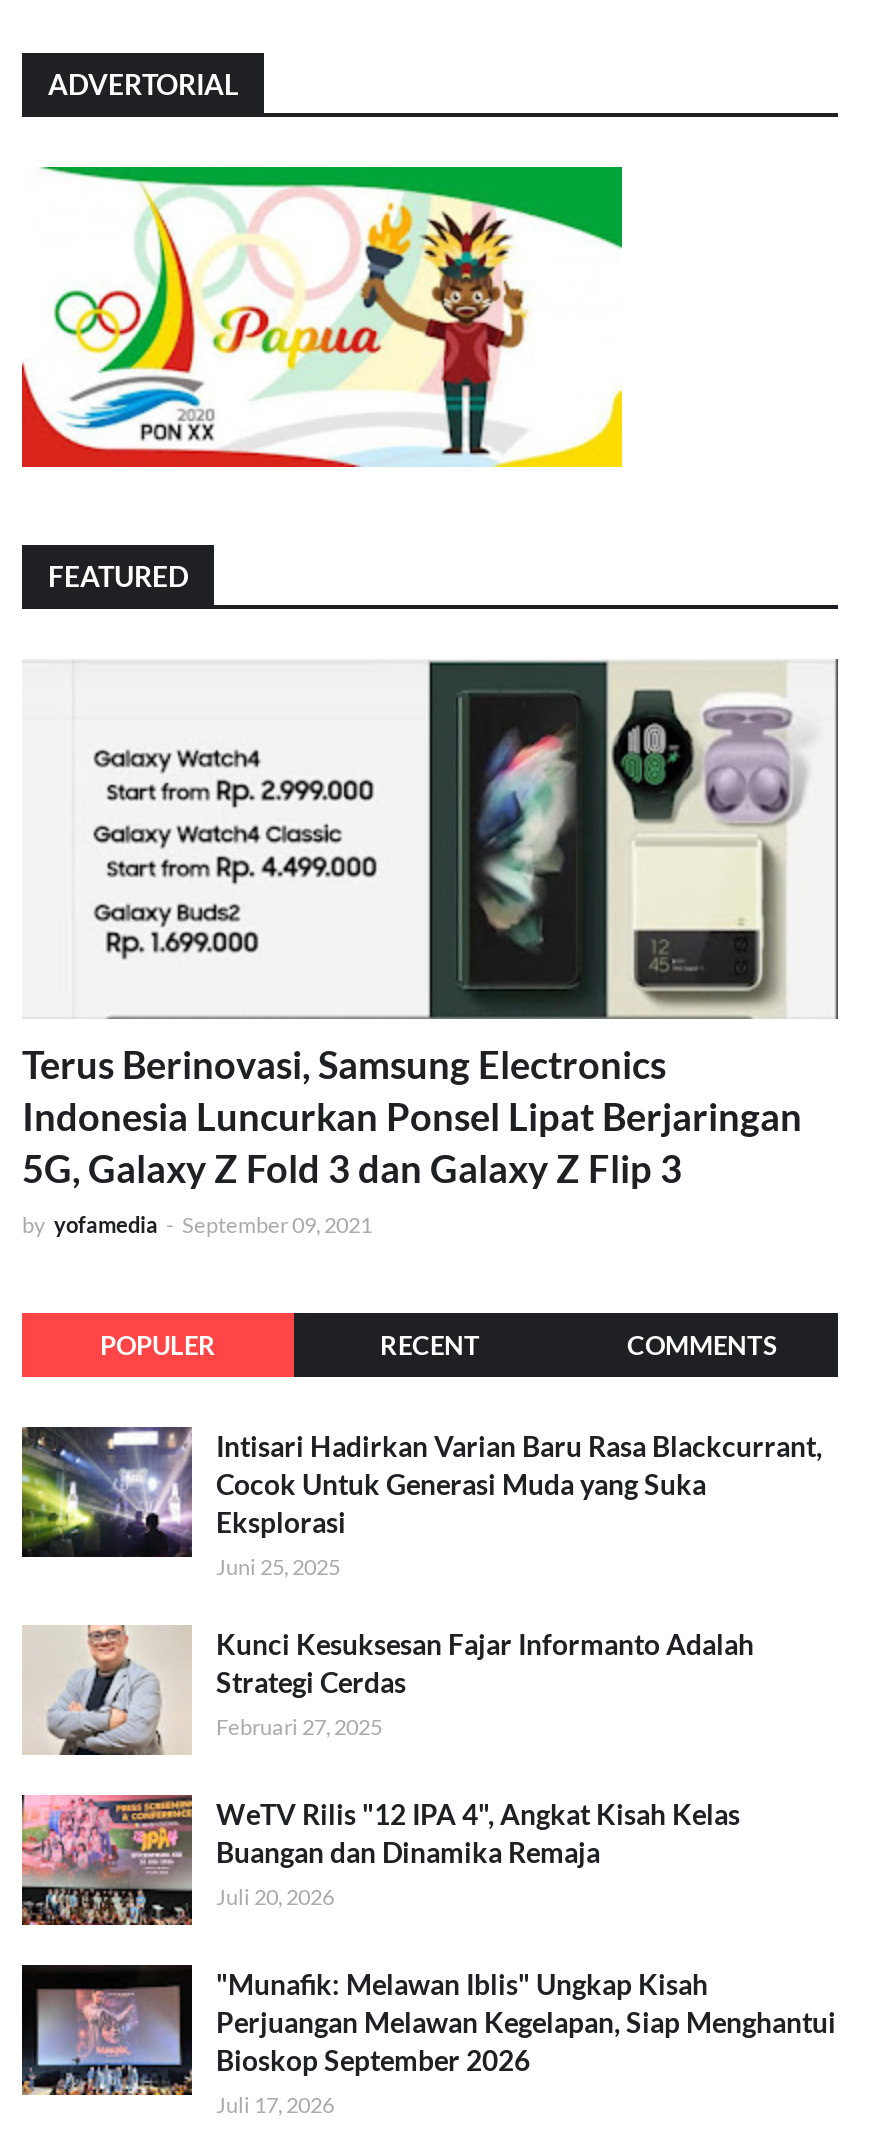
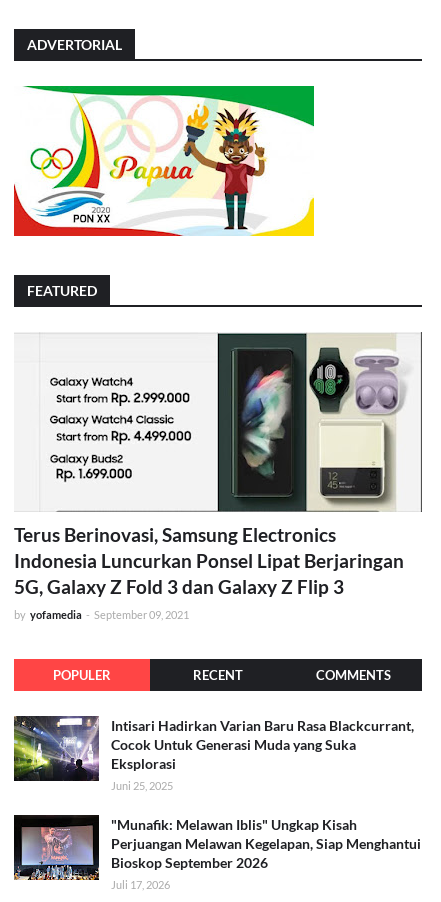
- [image]
- Kunci Kesuksesan Fajar Informanto Adalah
- Strategi Cerdas
- Februari 27, 2025
- WeTV Rilis "12 IPA 4", Angkat Kisah Kelas
- Buangan dan Dinamika Remaja
- Juli 20, 2026

- [image]
